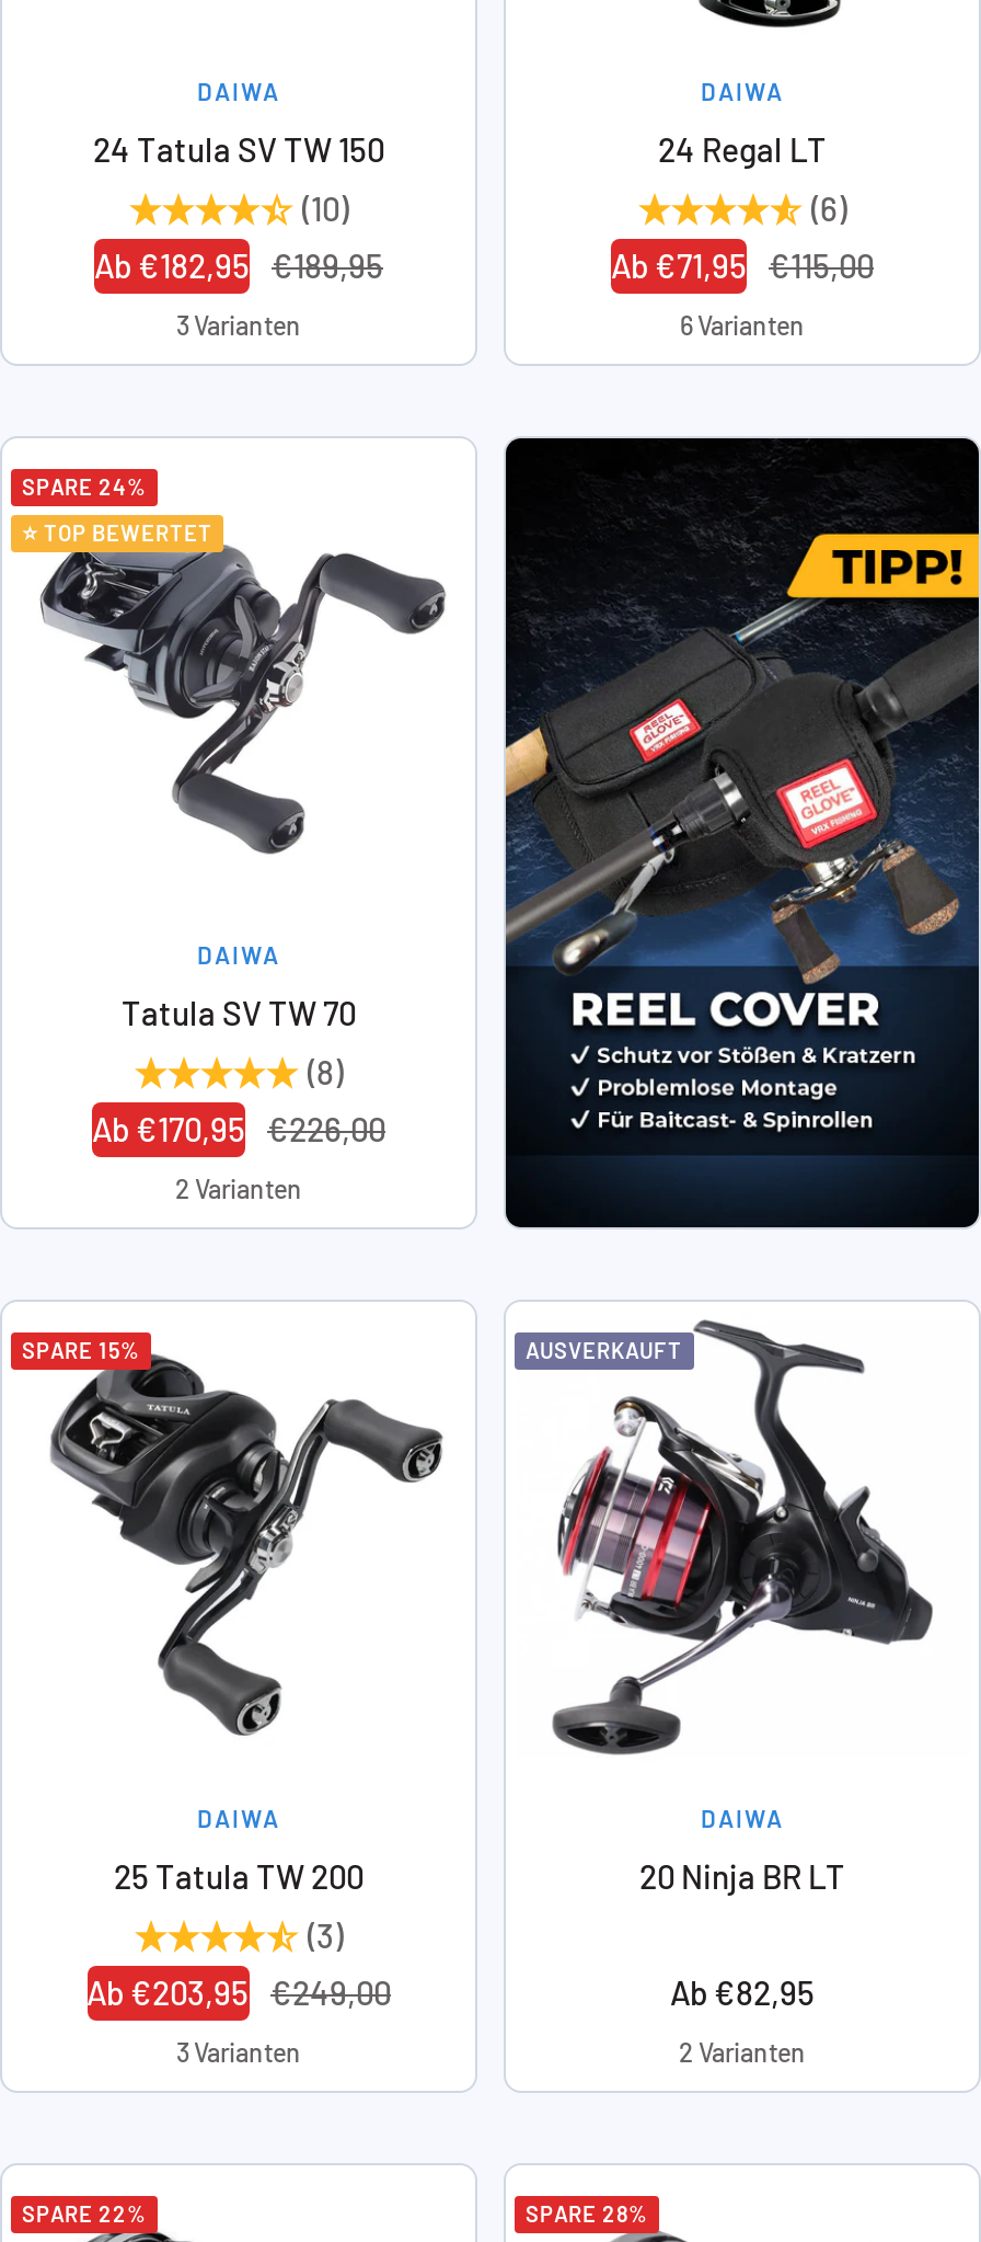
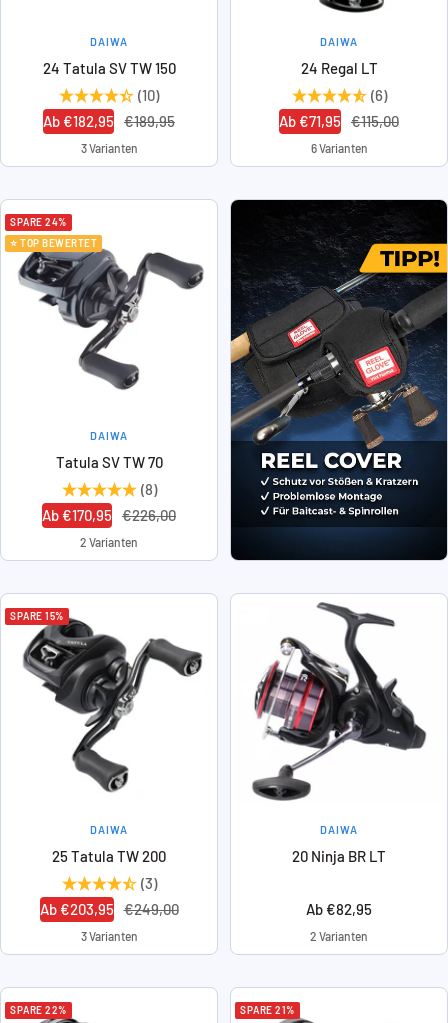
- AUSVERKAUFT

- SPARE 28%
+ SPARE 21%
